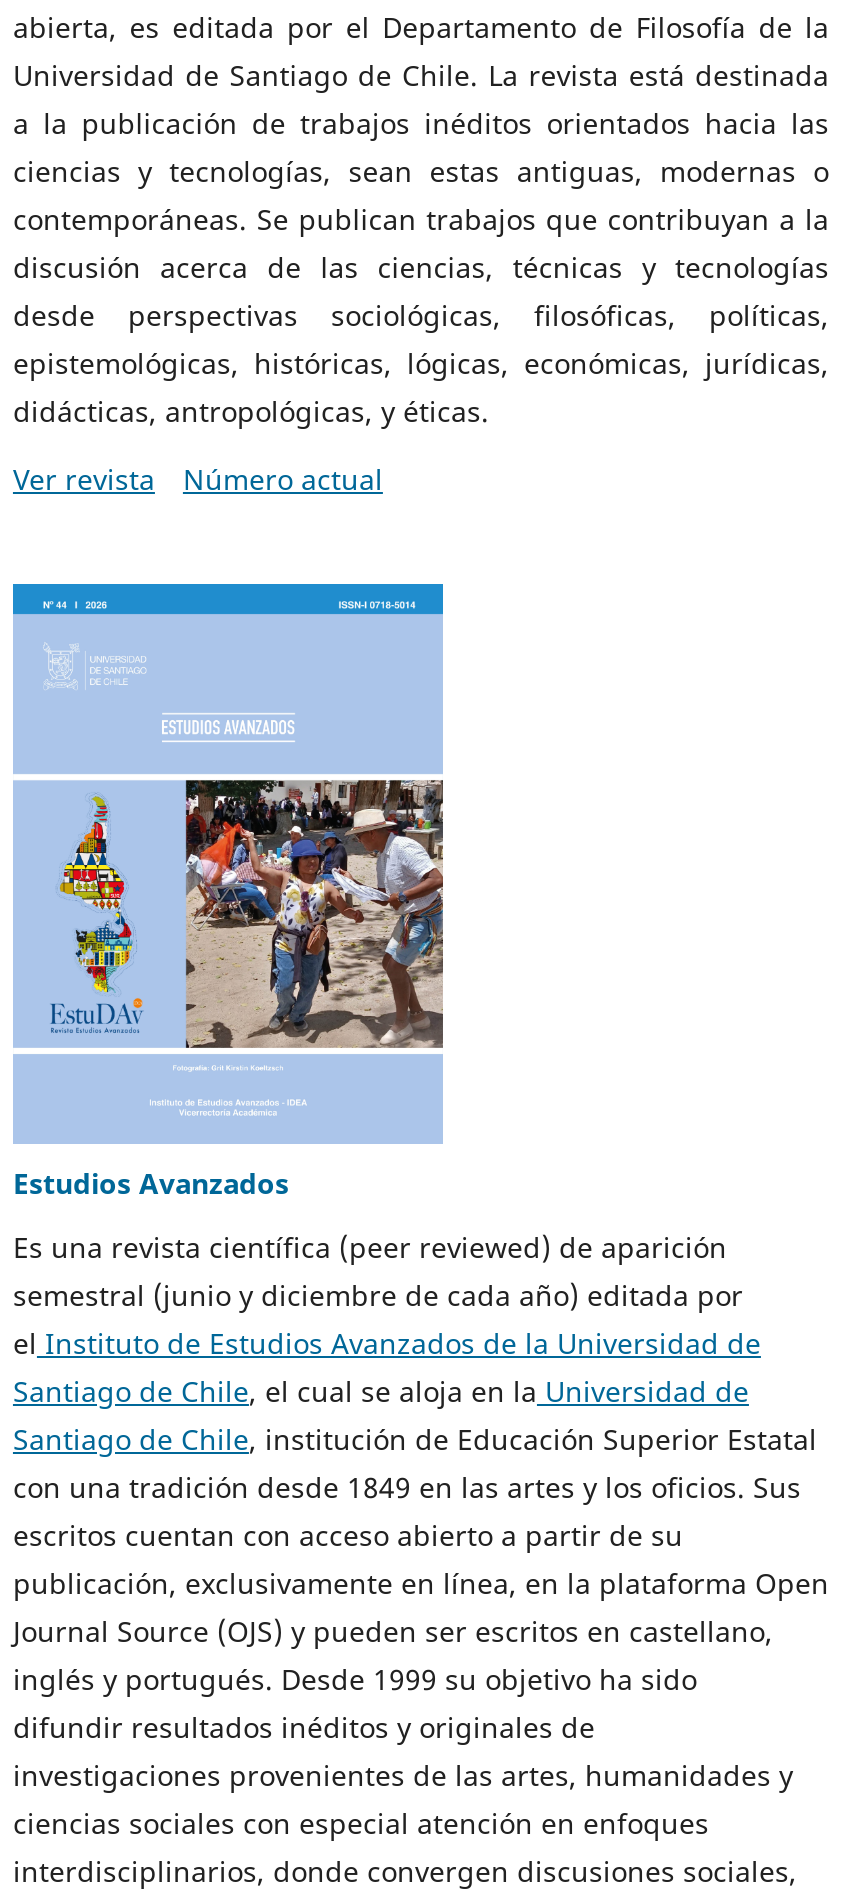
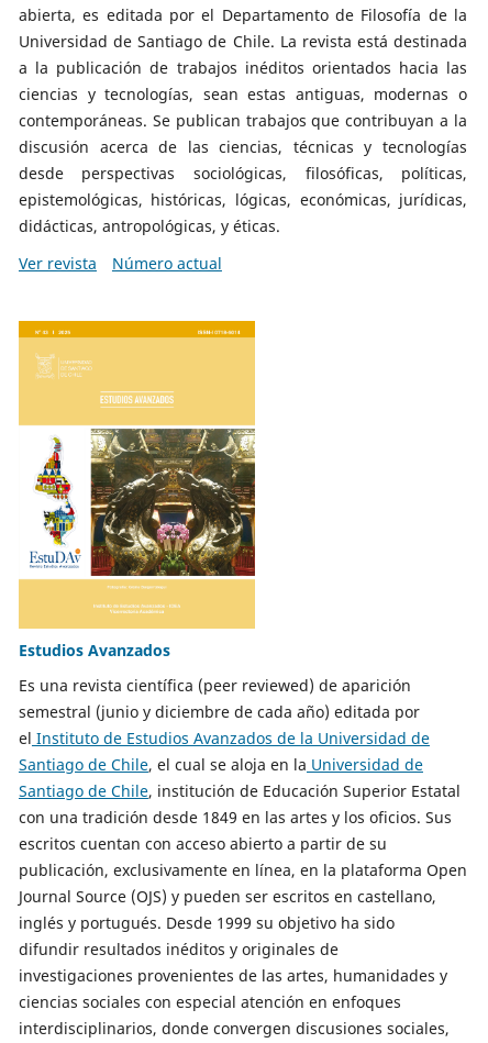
- [image]
+ [image]
